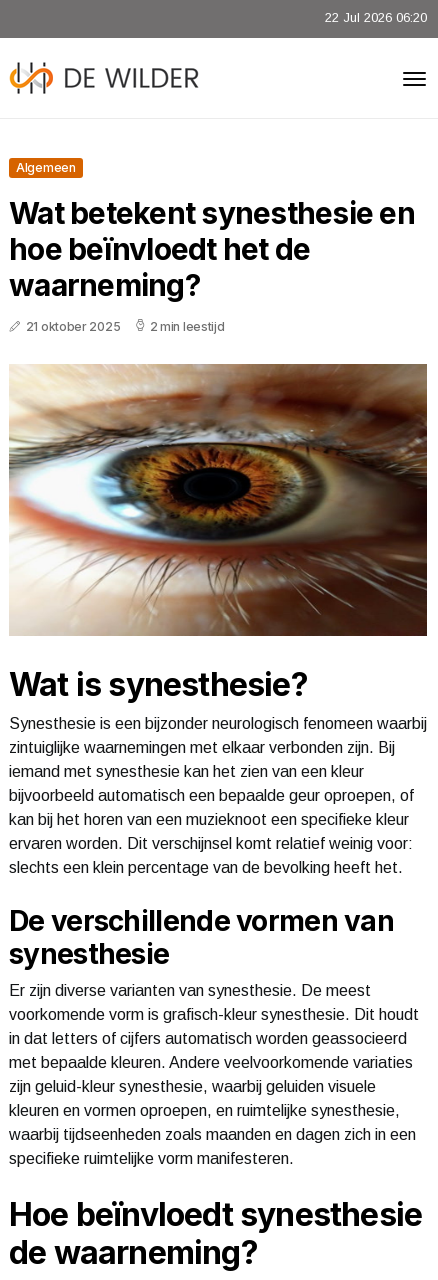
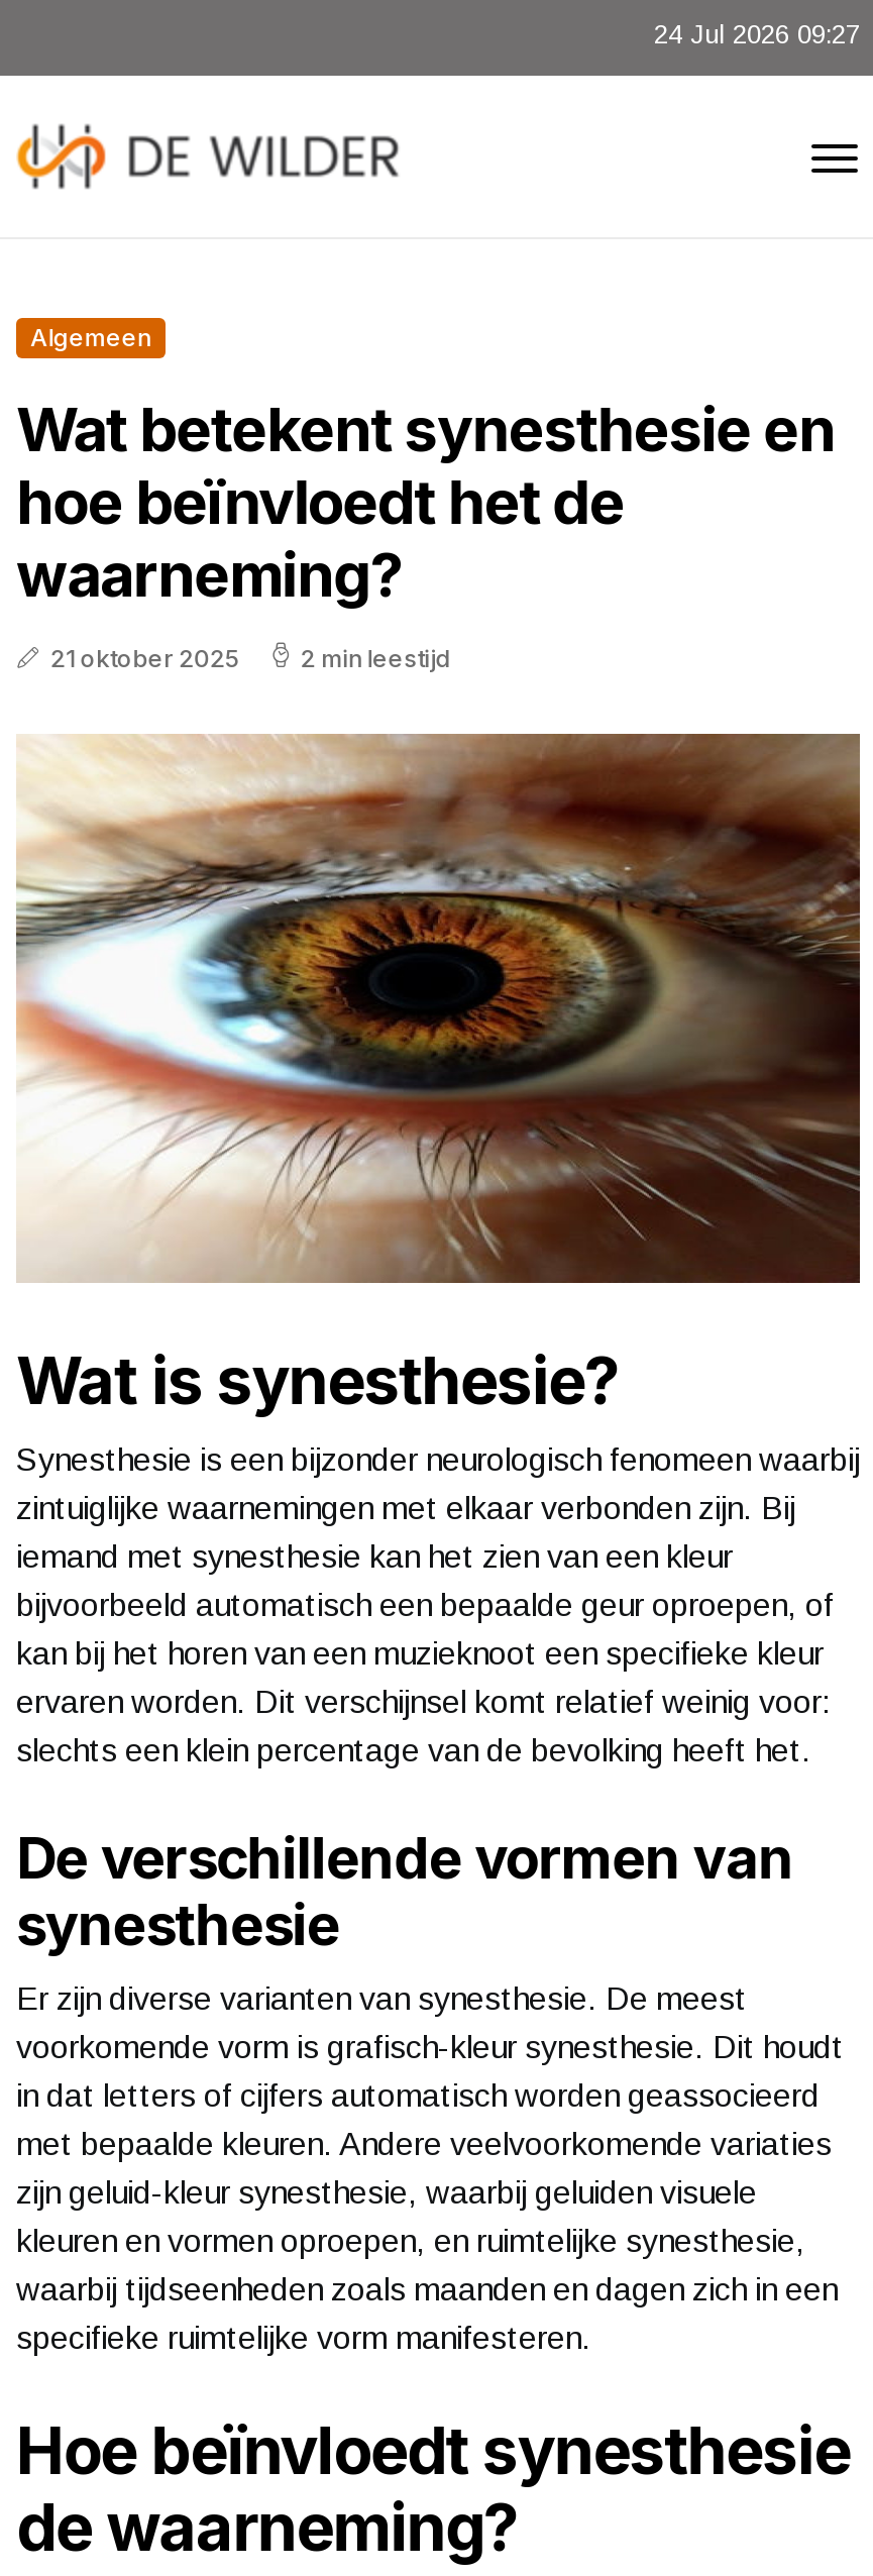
- 22 Jul 2026 06:20
+ 24 Jul 2026 09:27
